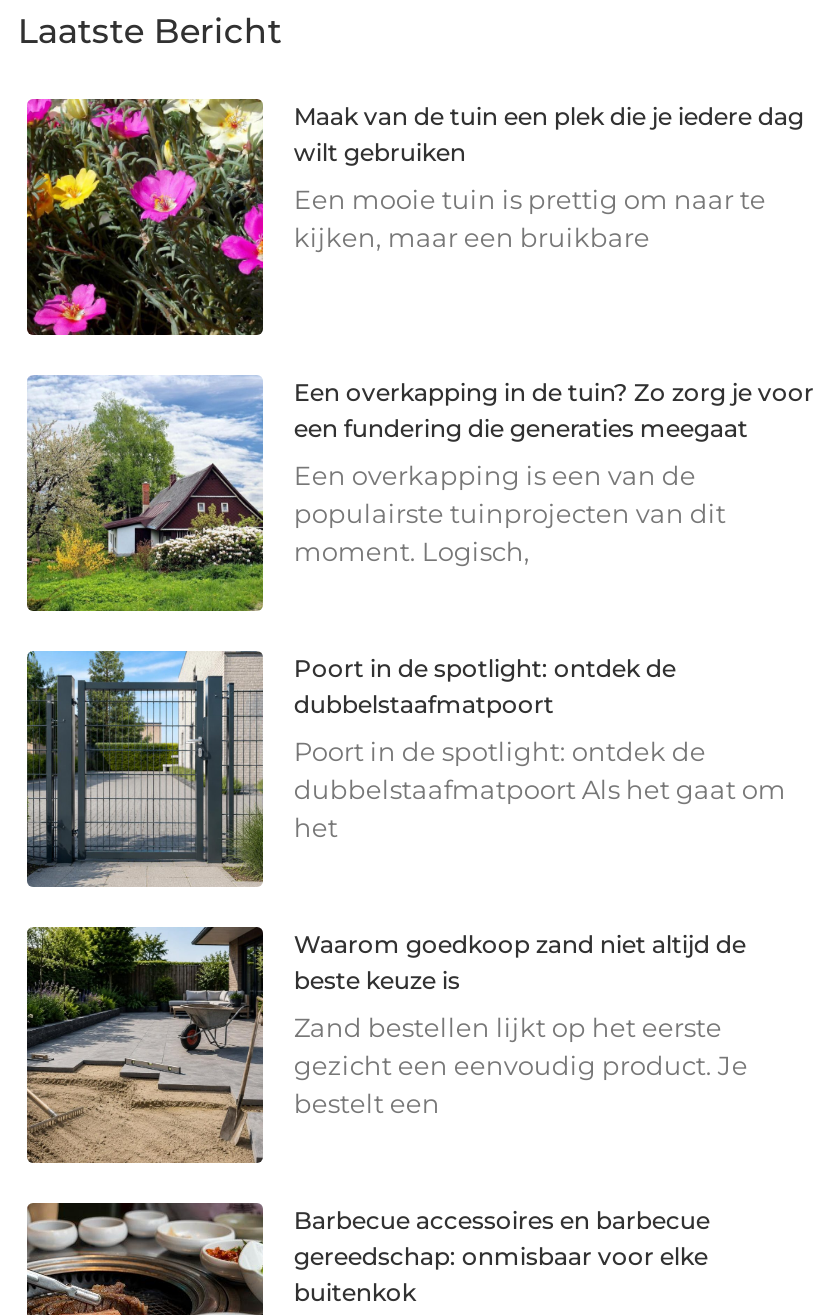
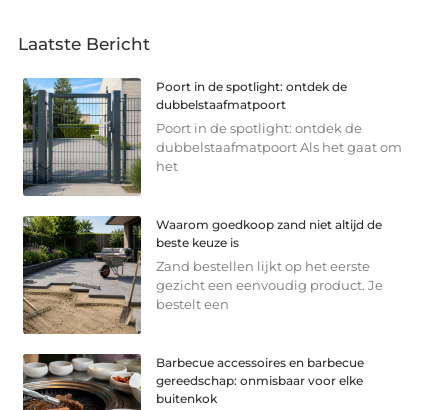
- [image]
- Maak van de tuin een plek die je iedere dag
- wilt gebruiken
- Een mooie tuin is prettig om naar te
- kijken, maar een bruikbare

- [image]
- Een overkapping in de tuin? Zo zorg je voor
- een fundering die generaties meegaat
- Een overkapping is een van de
- populairste tuinprojecten van dit
- moment. Logisch,
